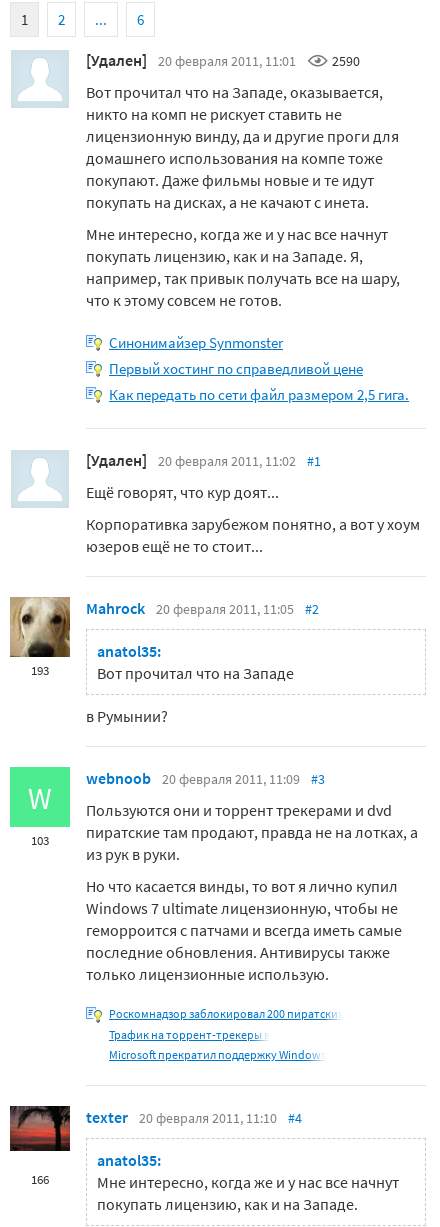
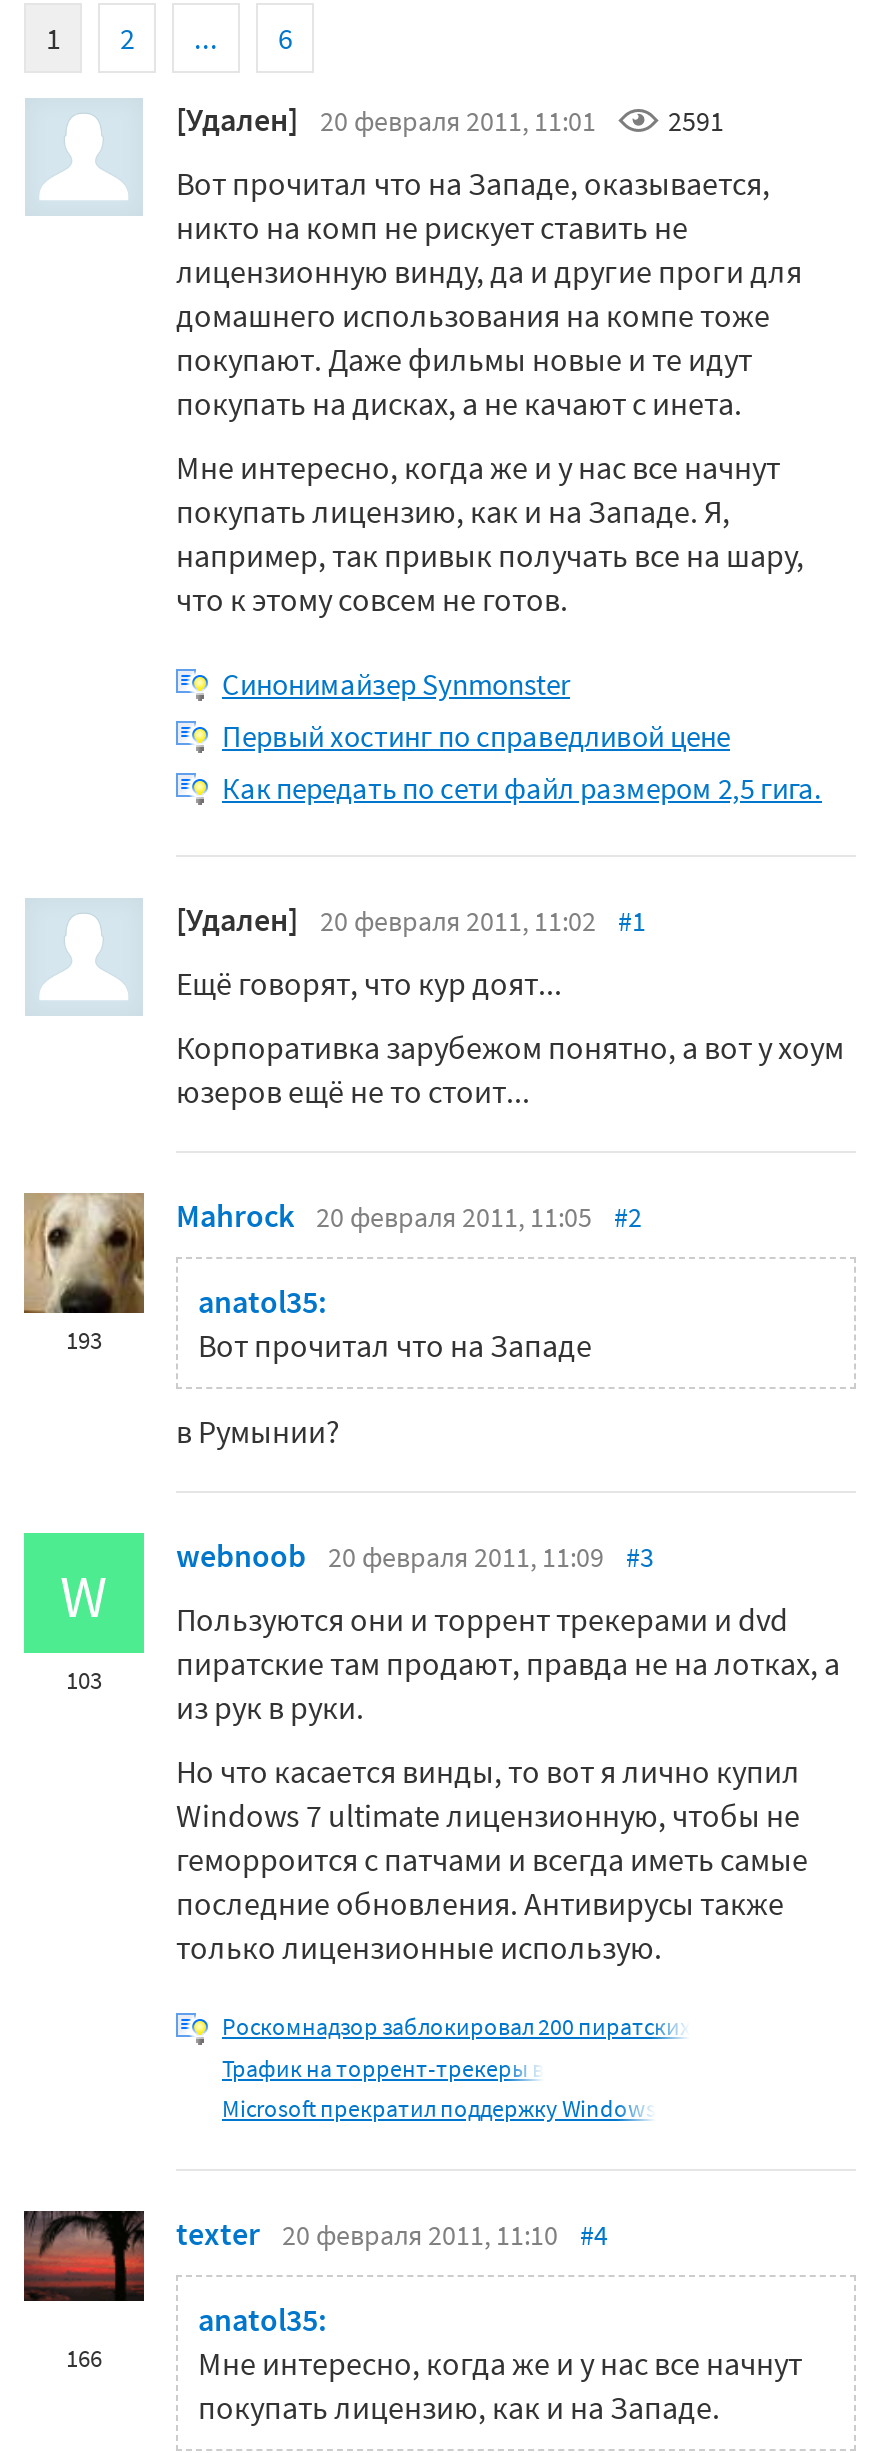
- [Удален] 20 февраля 2011, 11:01 2590
+ [Удален] 20 февраля 2011, 11:01 2591
